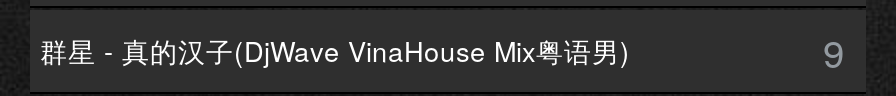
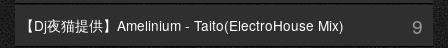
- 群星 - 真的汉子(DjWave VinaHouse Mix粤语男)
+ 【Dj夜猫提供】Amelinium - Taito(ElectroHouse Mix)
